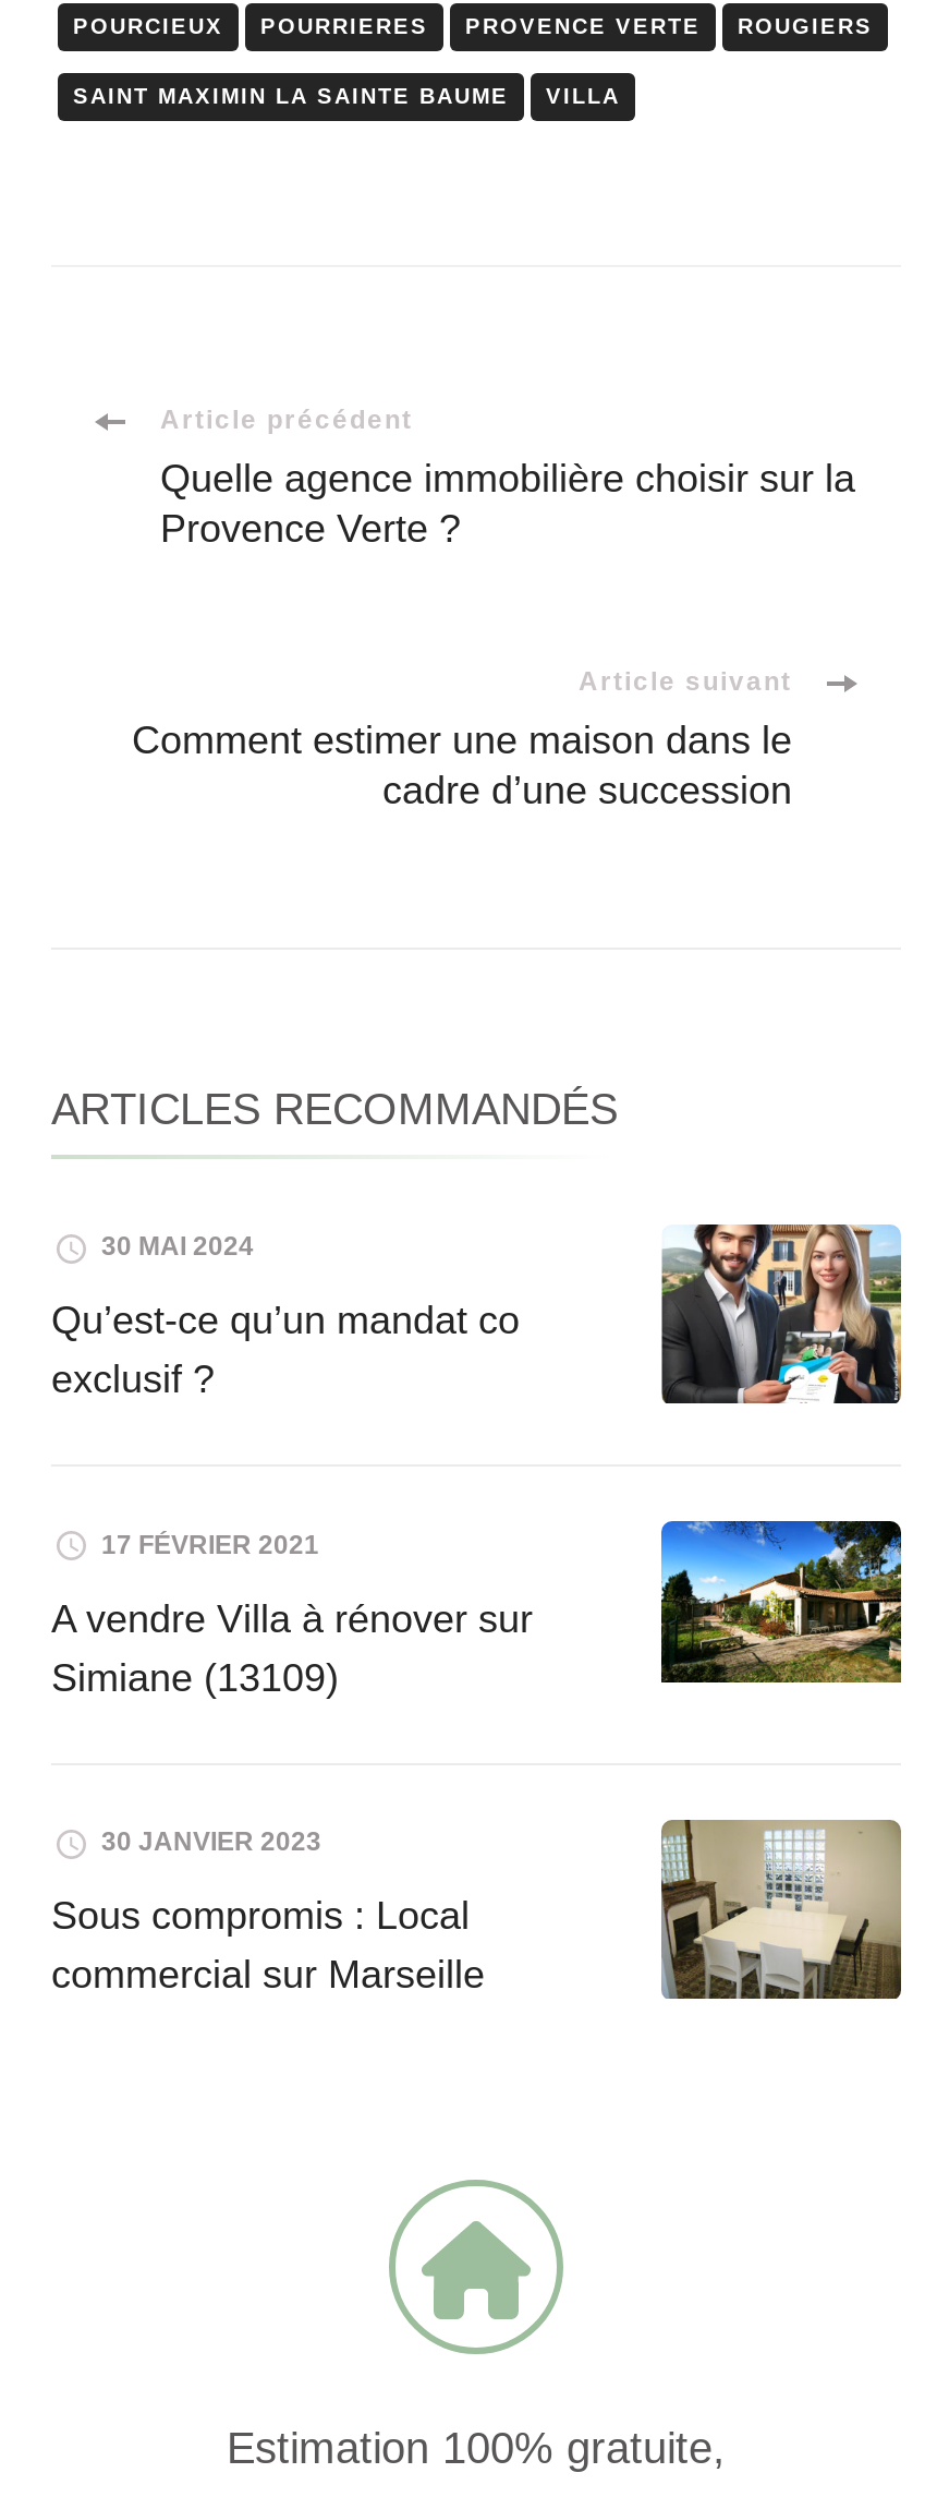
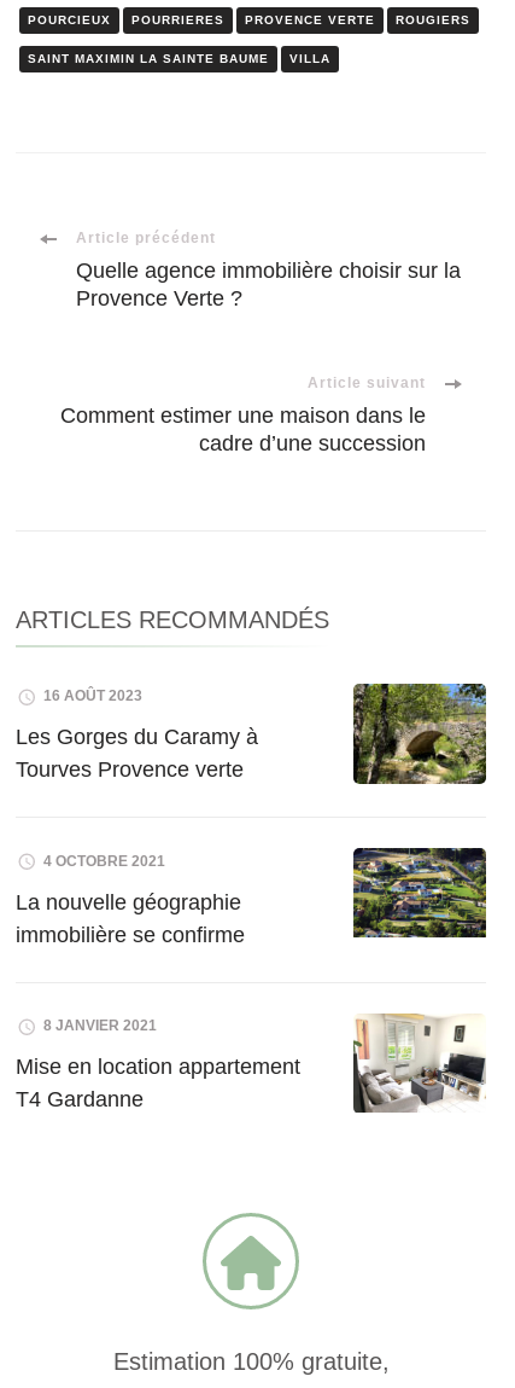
- 30 MAI 2024
+ 16 AOÛT 2023

- [image]
+ [image]

- Qu’est-ce qu’un mandat co
- exclusif ?
+ Les Gorges du Caramy à
+ Tourves Provence verte

- 17 FÉVRIER 2021
+ 4 OCTOBRE 2021

- [image]
+ [image]

- A vendre Villa à rénover sur
- Simiane (13109)
+ La nouvelle géographie
+ immobilière se confirme

- 30 JANVIER 2023
+ 8 JANVIER 2021

- [image]
+ [image]

- Sous compromis : Local
- commercial sur Marseille
+ Mise en location appartement
+ T4 Gardanne
